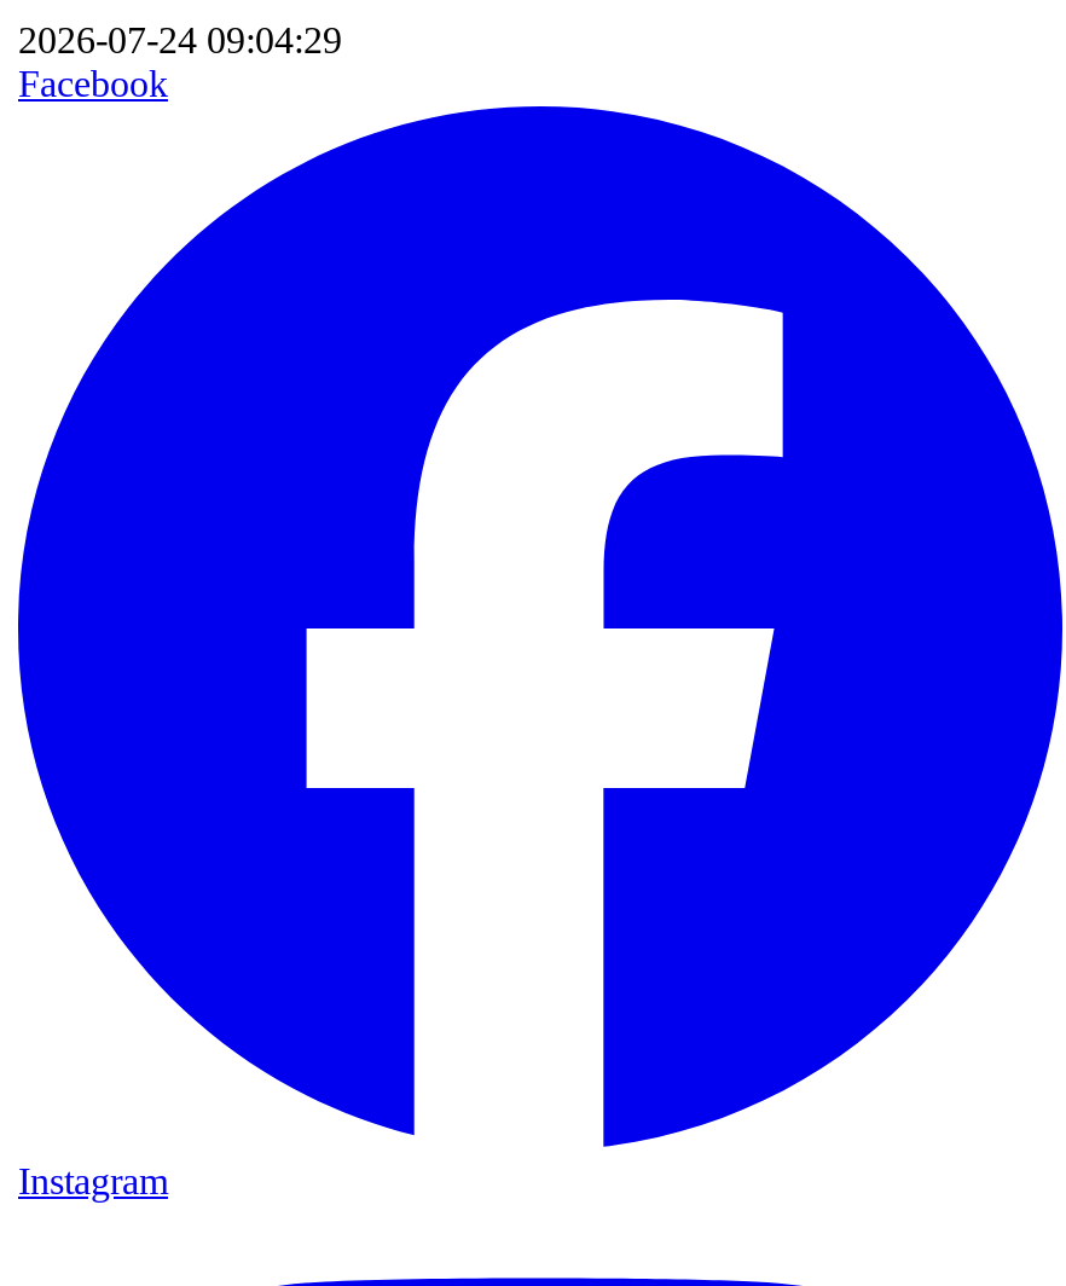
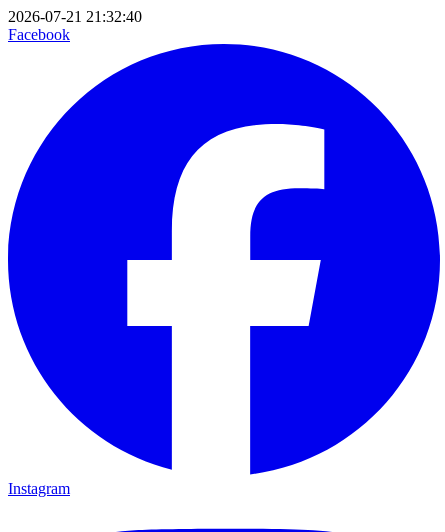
- 2026-07-24 09:04:29
+ 2026-07-21 21:32:40
